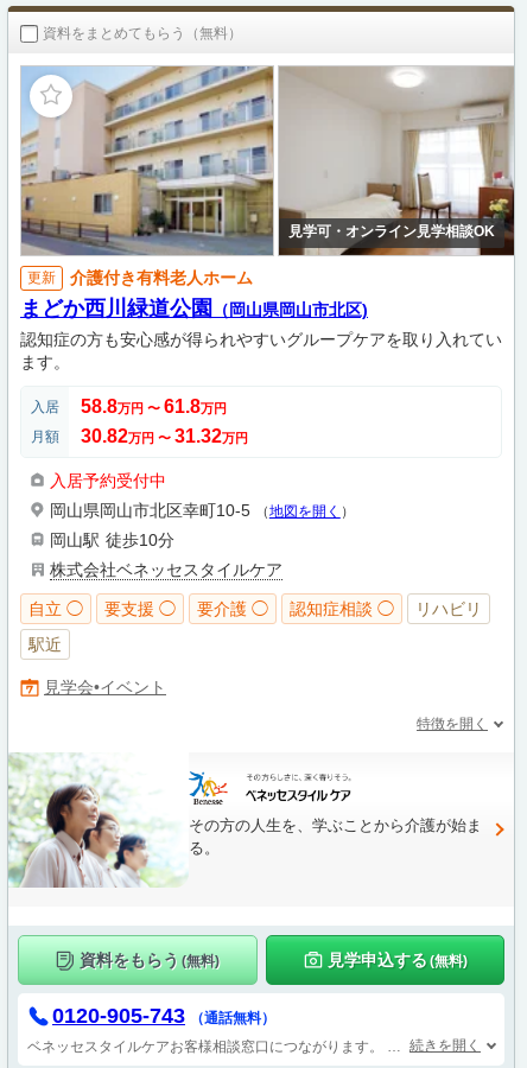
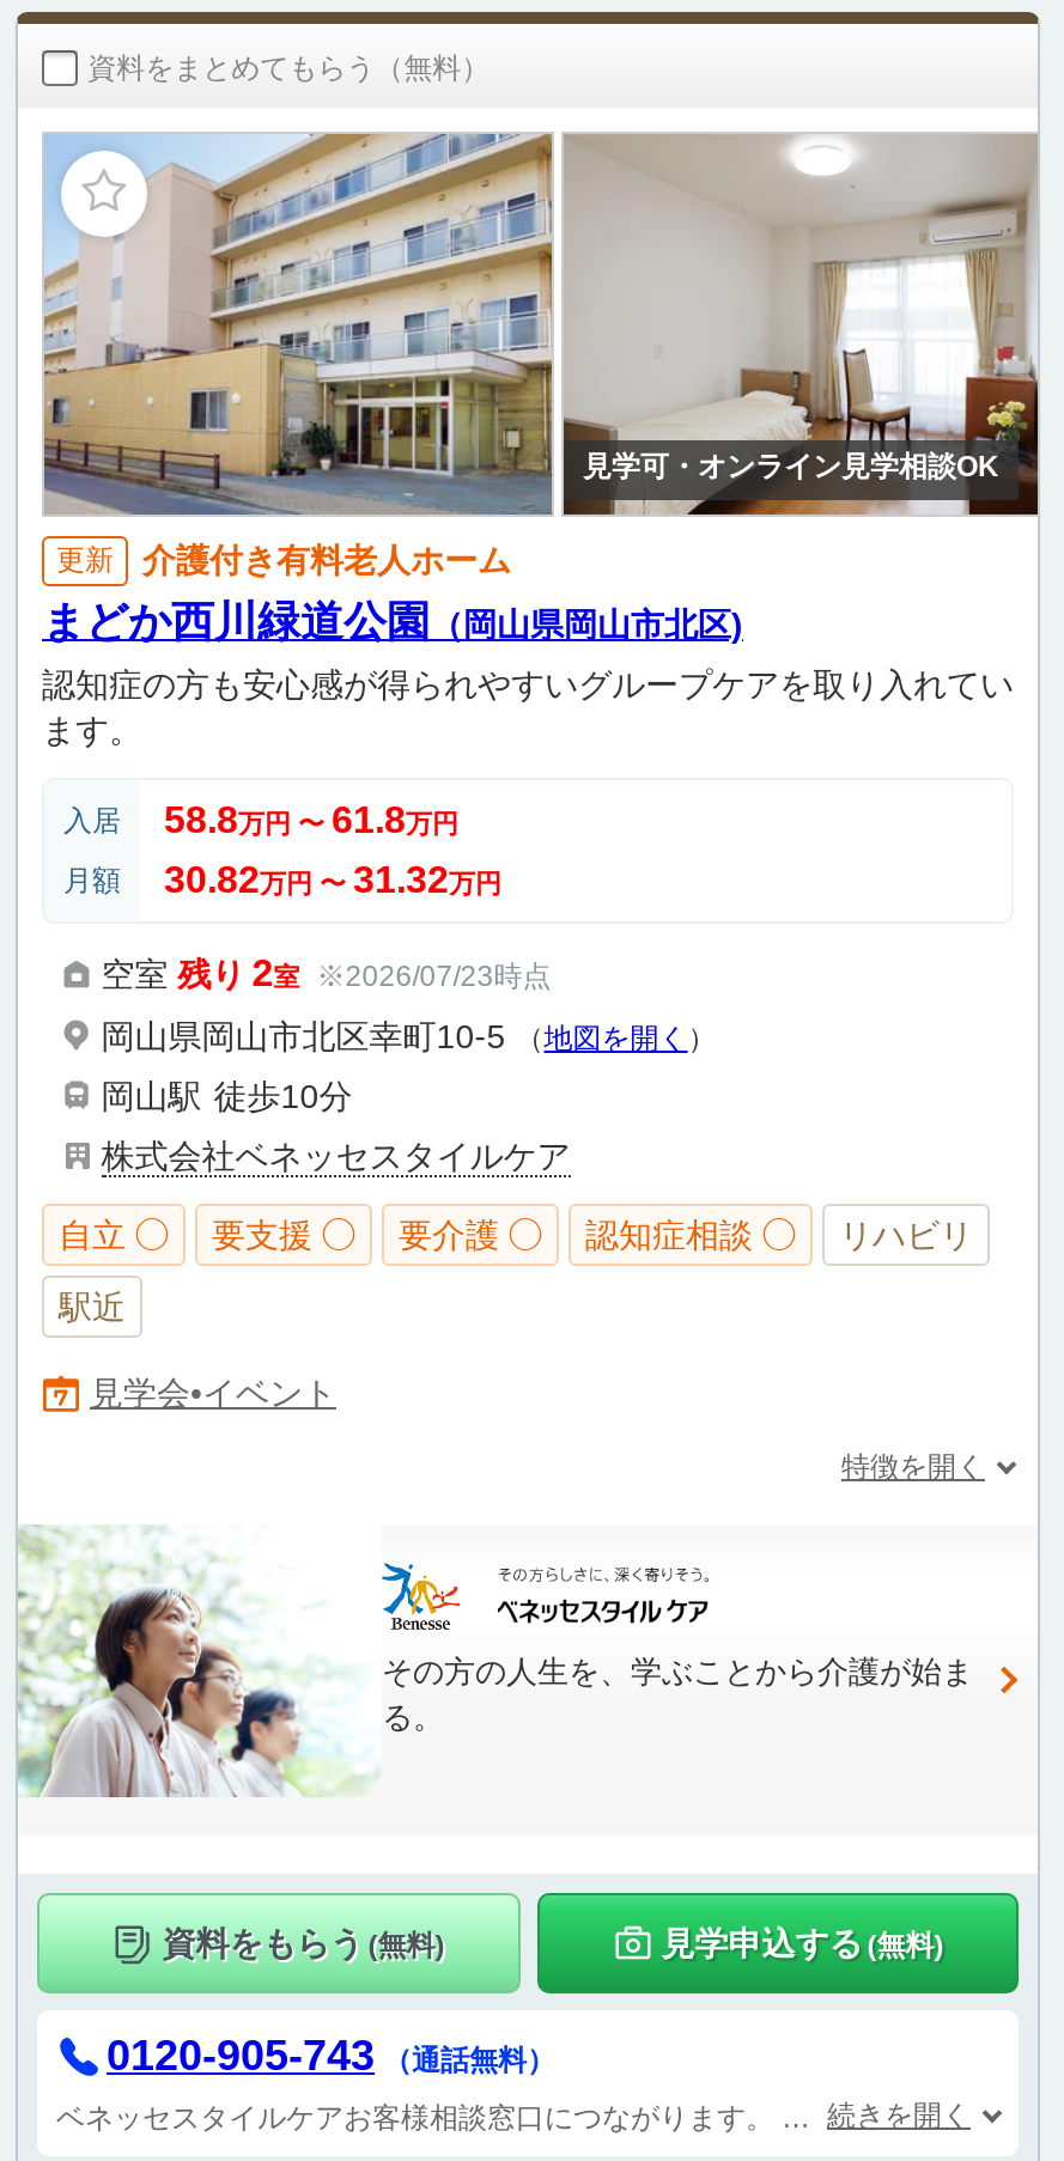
- 入居予約受付中
+ 空室残り 2室 ※2026/07/23時点
